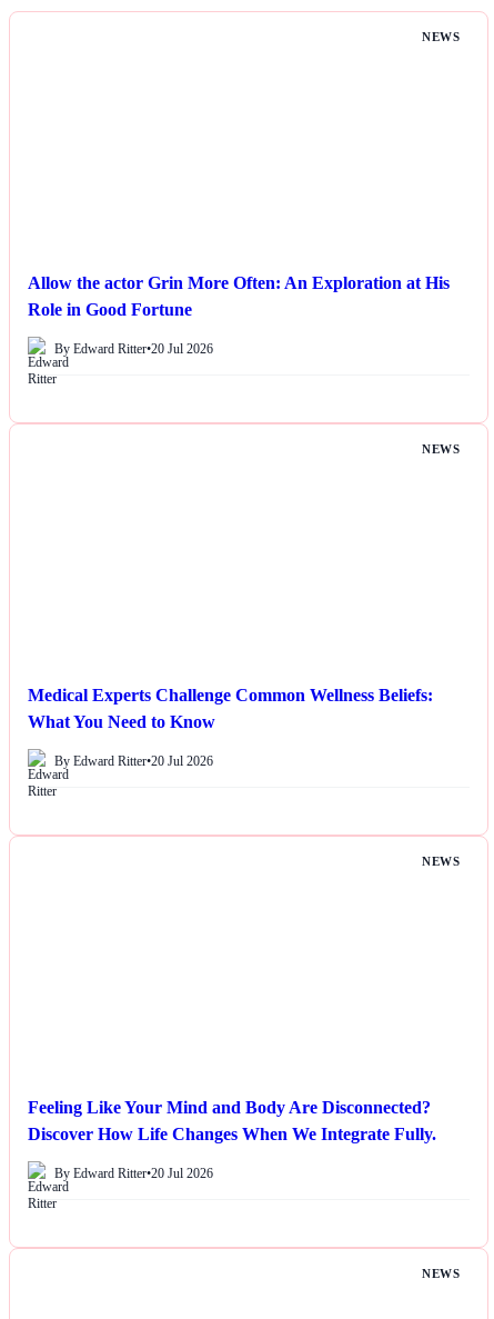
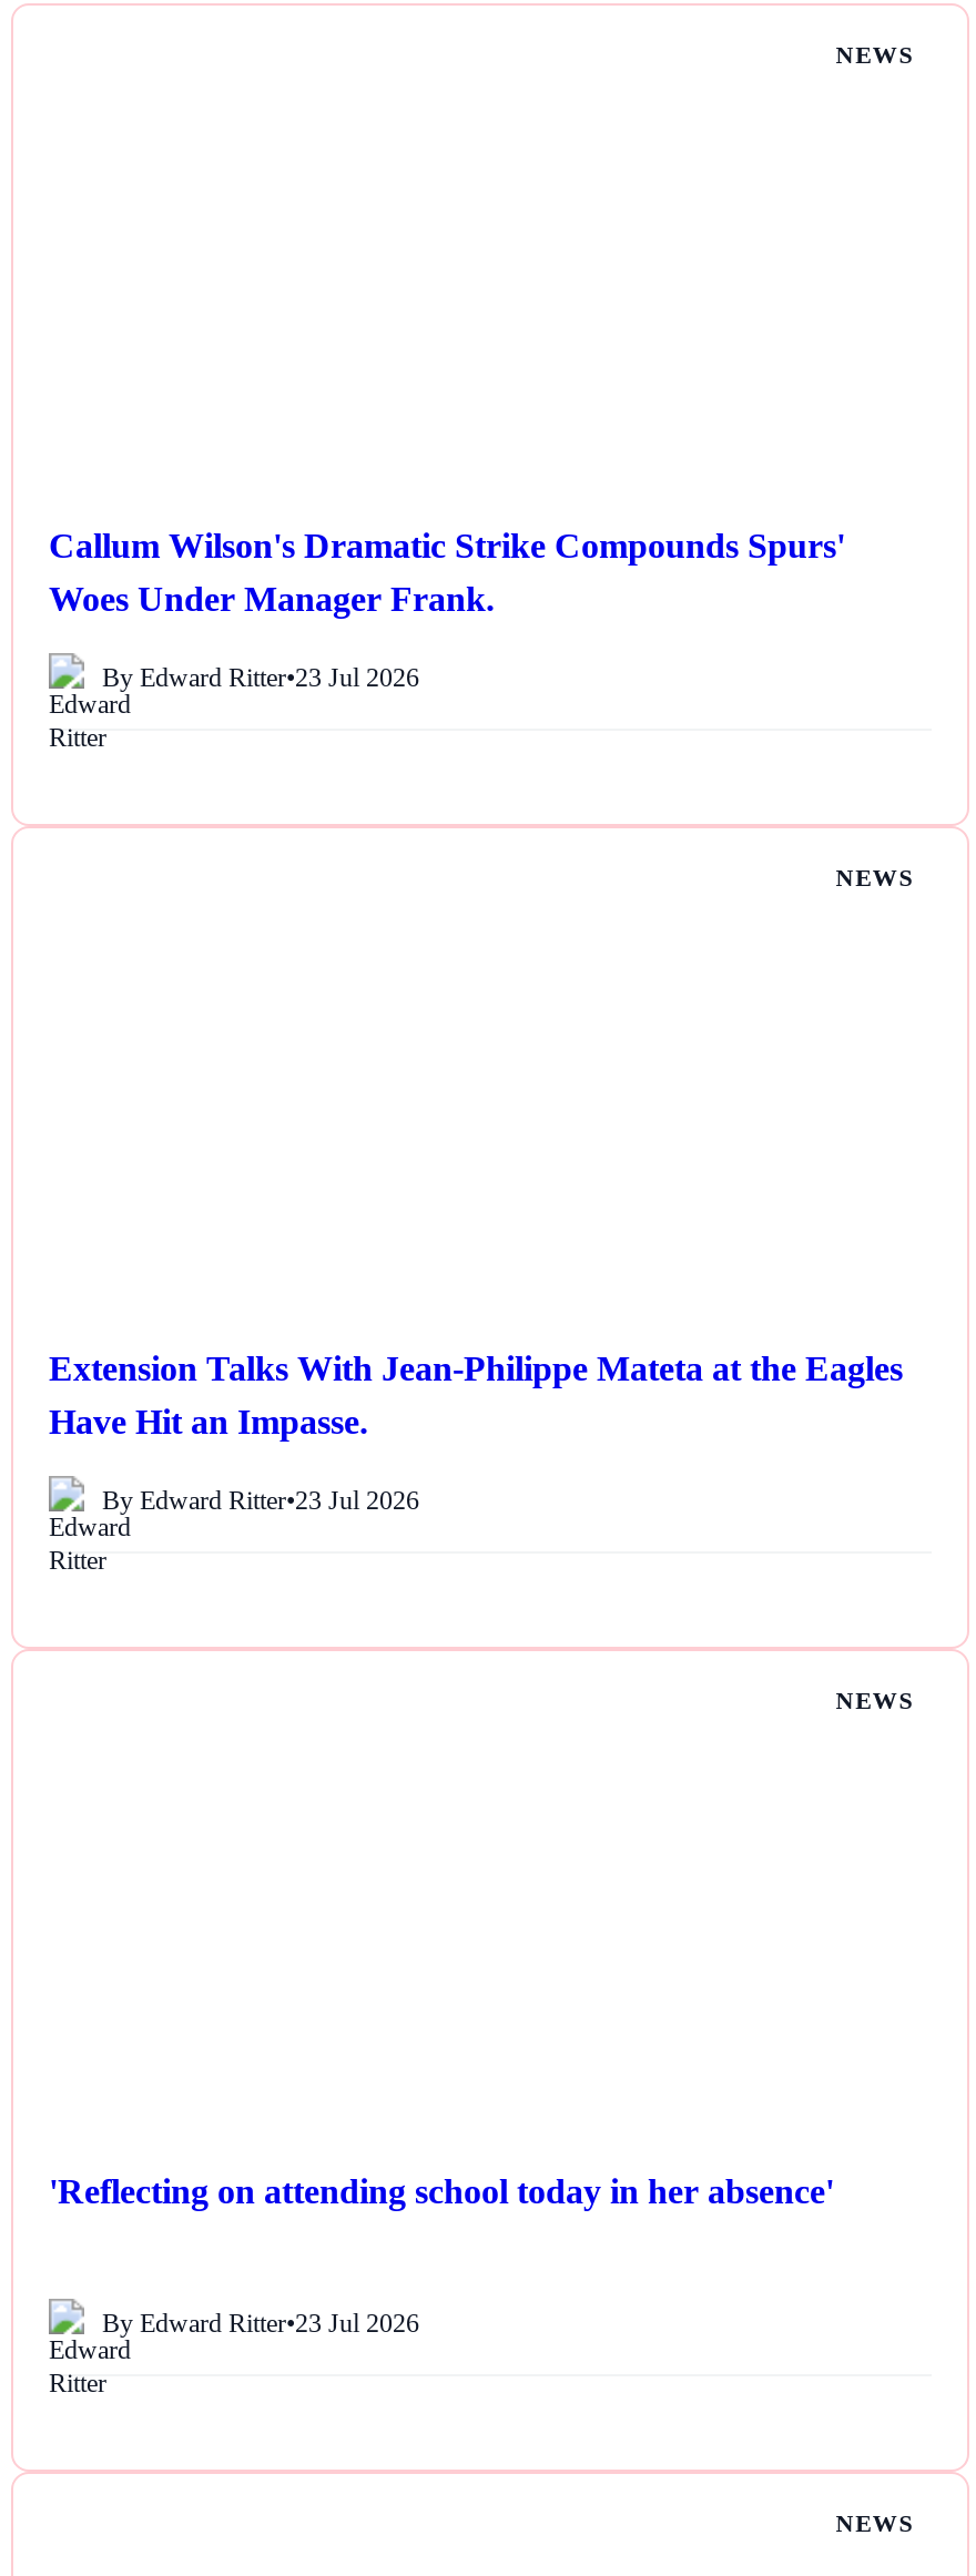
- Allow the actor Grin More Often: An Exploration at His
- Role in Good Fortune
+ Callum Wilson's Dramatic Strike Compounds Spurs'
+ Woes Under Manager Frank.

- By Edward Ritter•20 Jul 2026
+ By Edward Ritter•23 Jul 2026

- Medical Experts Challenge Common Wellness Beliefs:
- What You Need to Know
+ Extension Talks With Jean-Philippe Mateta at the Eagles
+ Have Hit an Impasse.

- By Edward Ritter•20 Jul 2026
+ By Edward Ritter•23 Jul 2026

- Feeling Like Your Mind and Body Are Disconnected?
- Discover How Life Changes When We Integrate Fully.
+ 'Reflecting on attending school today in her absence'

- By Edward Ritter•20 Jul 2026
+ By Edward Ritter•23 Jul 2026
